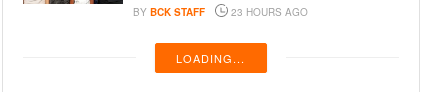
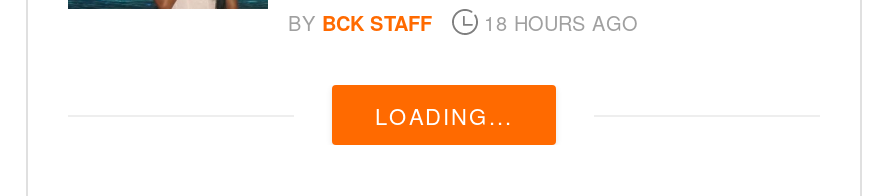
- BY BCK STAFF 23 HOURS AGO
+ BY BCK STAFF 18 HOURS AGO
